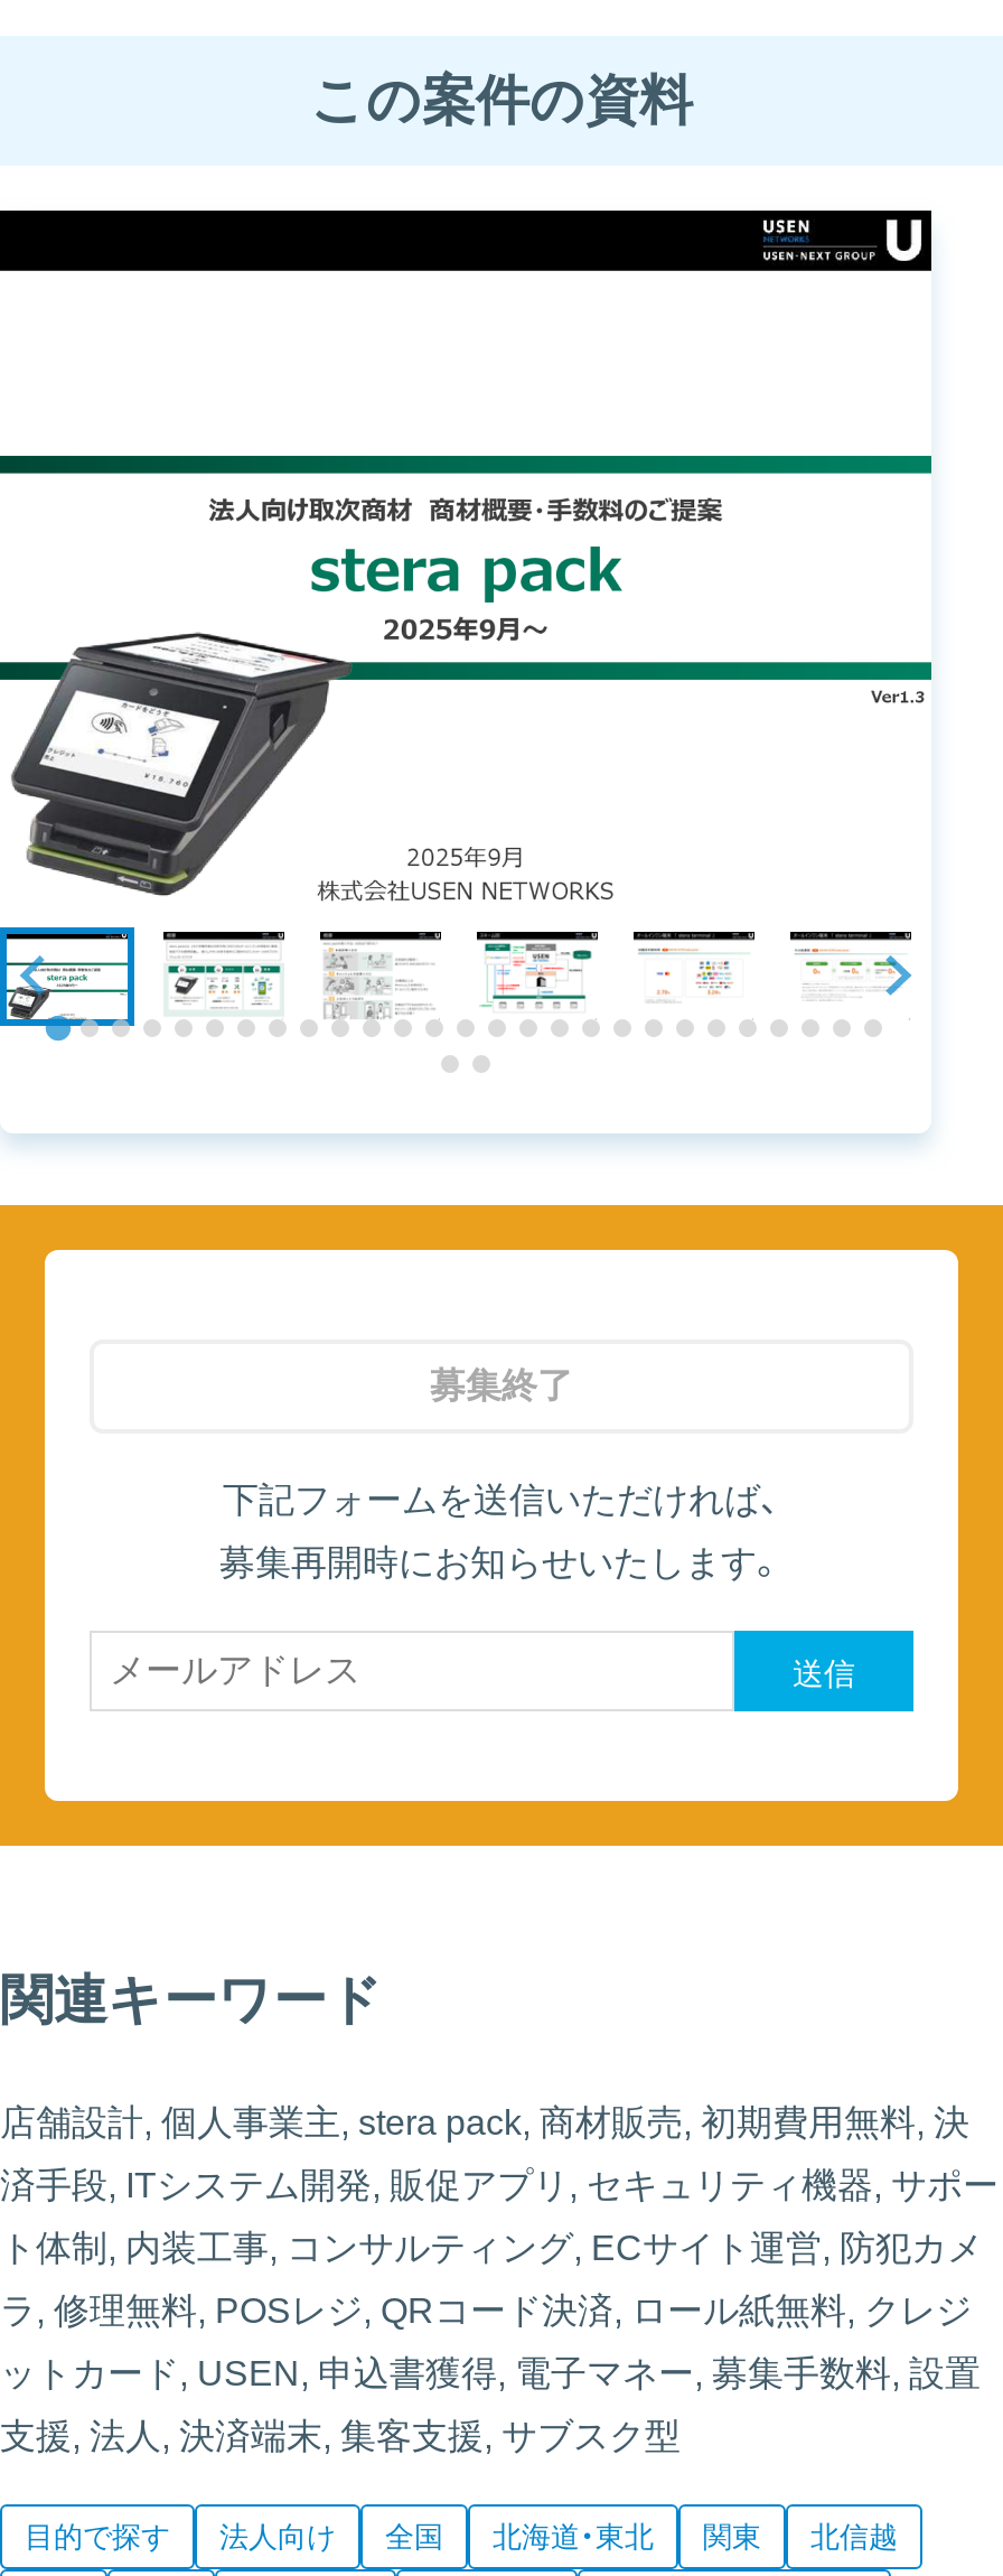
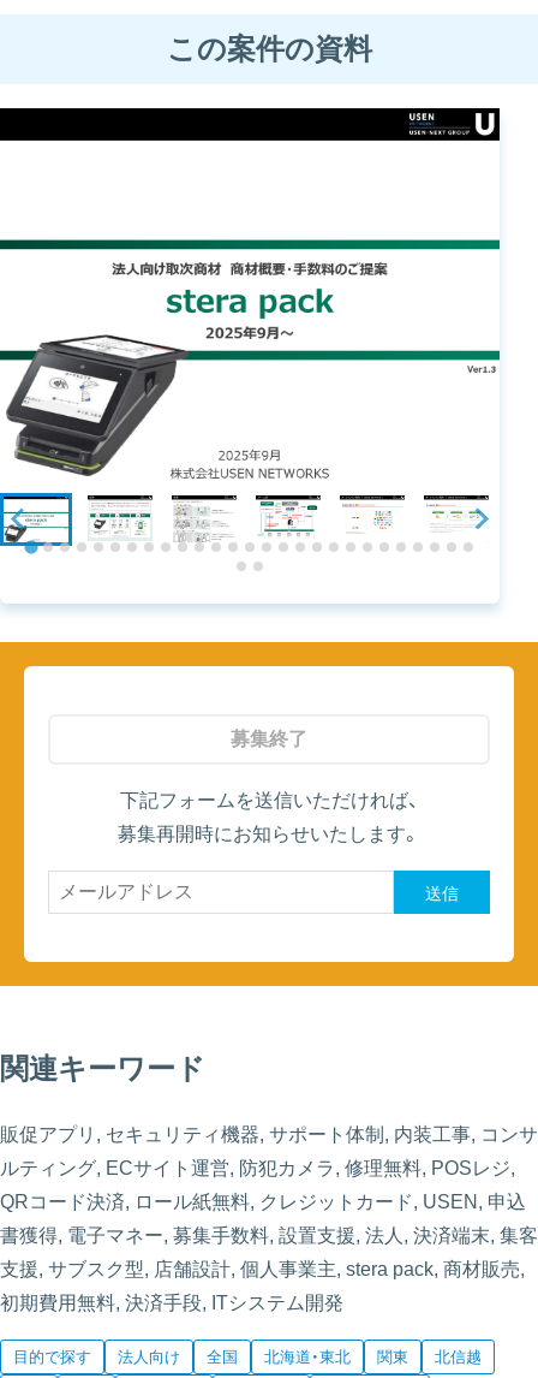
- 店舗設計, 個人事業主, stera pack, 商材販売, 初期費用無料, 決
+ 販促アプリ, セキュリティ機器, サポート体制, 内装工事, コンサ

- 済手段, ITシステム開発, 販促アプリ, セキュリティ機器, サポー
+ ルティング, ECサイト運営, 防犯カメラ, 修理無料, POSレジ,

- ト体制, 内装工事, コンサルティング, ECサイト運営, 防犯カメ
+ QRコード決済, ロール紙無料, クレジットカード, USEN, 申込

- ラ, 修理無料, POSレジ, QRコード決済, ロール紙無料, クレジ
+ 書獲得, 電子マネー, 募集手数料, 設置支援, 法人, 決済端末, 集客

- ットカード, USEN, 申込書獲得, 電子マネー, 募集手数料, 設置
+ 支援, サブスク型, 店舗設計, 個人事業主, stera pack, 商材販売,

- 支援, 法人, 決済端末, 集客支援, サブスク型
+ 初期費用無料, 決済手段, ITシステム開発
